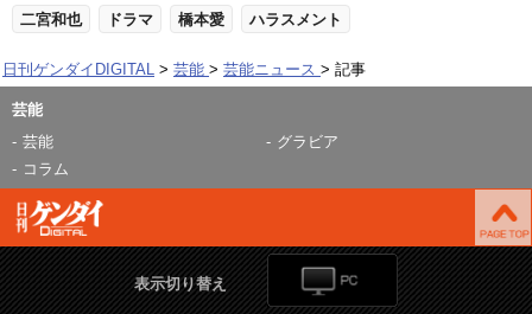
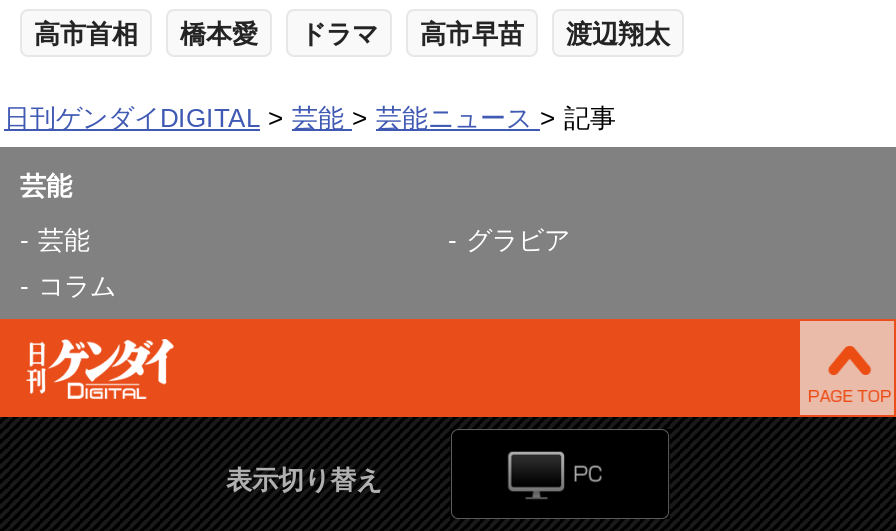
- 二宮和也
+ 高市首相
+ 橋本愛

- 橋本愛
- ハラスメント
+ 高市早苗
+ 渡辺翔太
